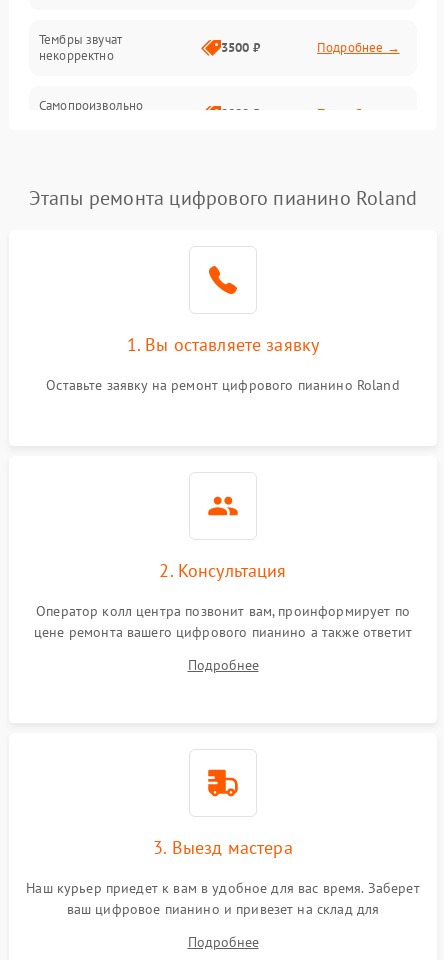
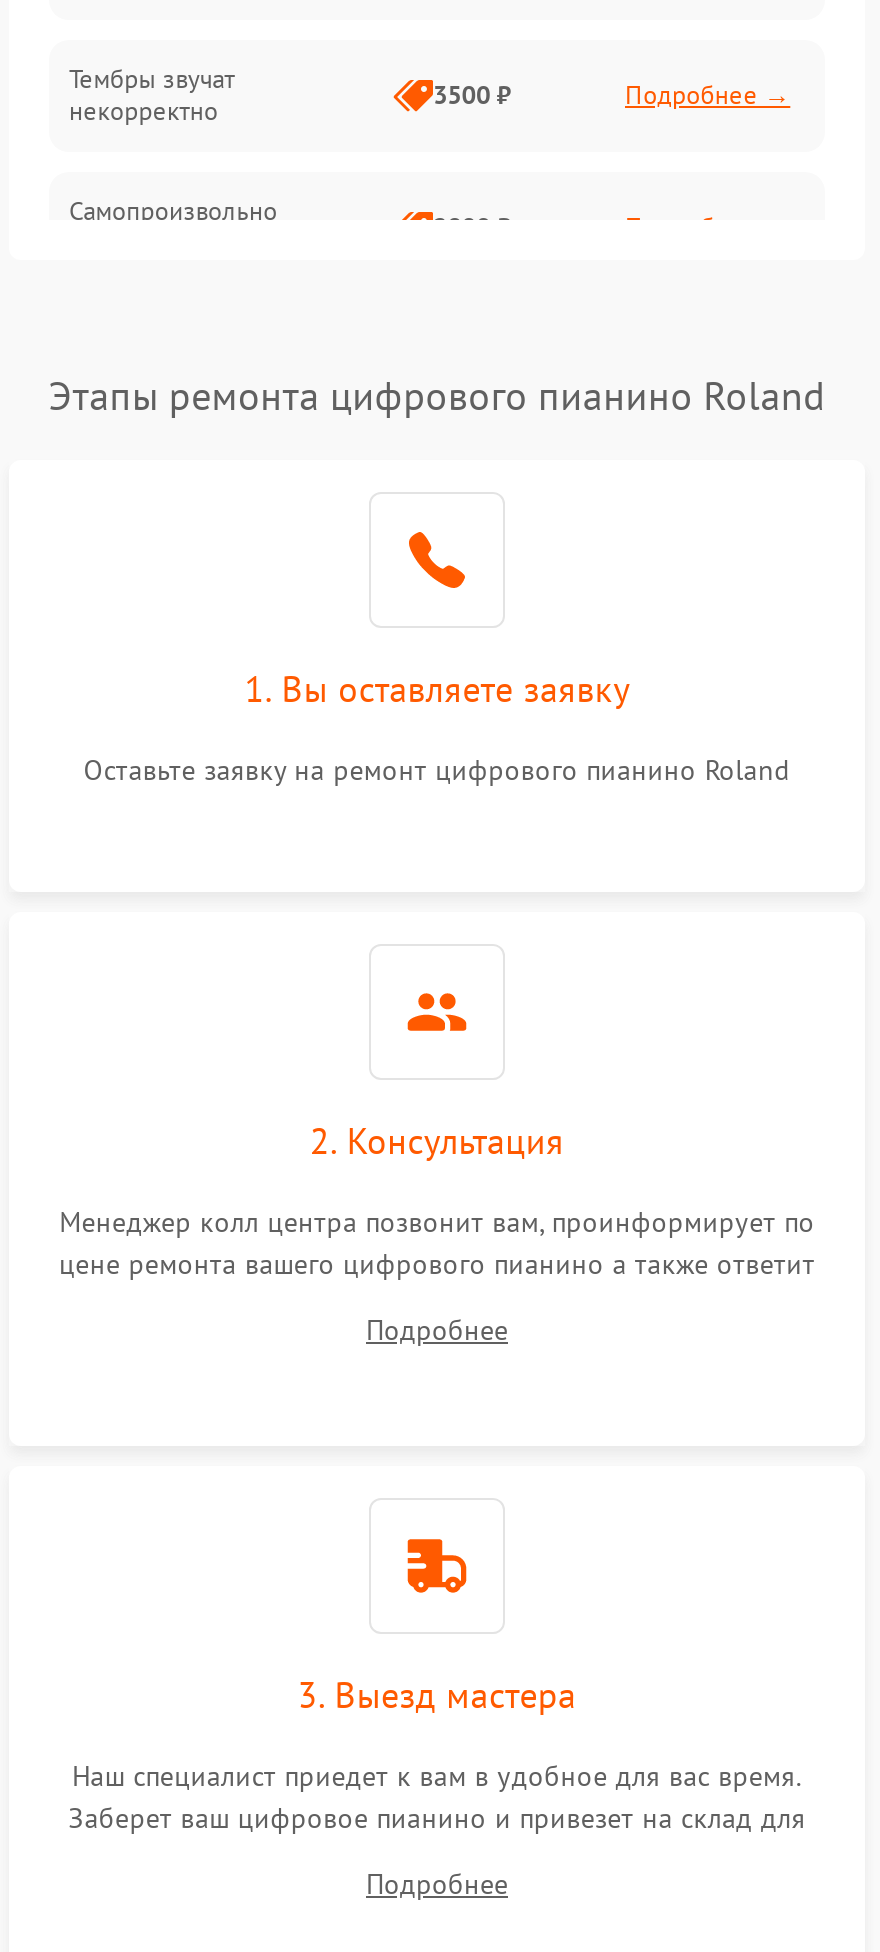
- Оператор колл центра позвонит вам, проинформирует по
+ Менеджер колл центра позвонит вам, проинформирует по

- Наш курьер приедет к вам в удобное для вас время. Заберет
- ваш цифровое пианино и привезет на склад для
+ Наш специалист приедет к вам в удобное для вас время.
+ Заберет ваш цифровое пианино и привезет на склад для
